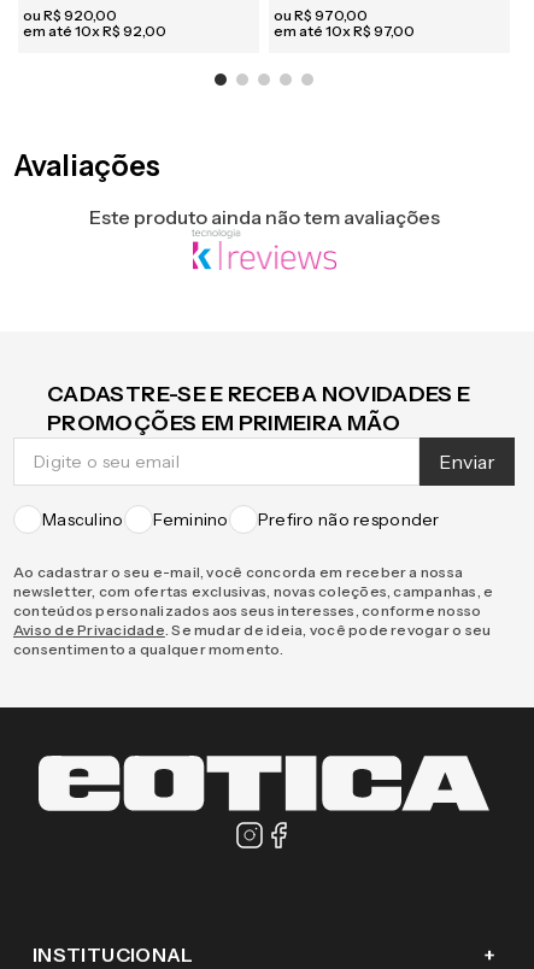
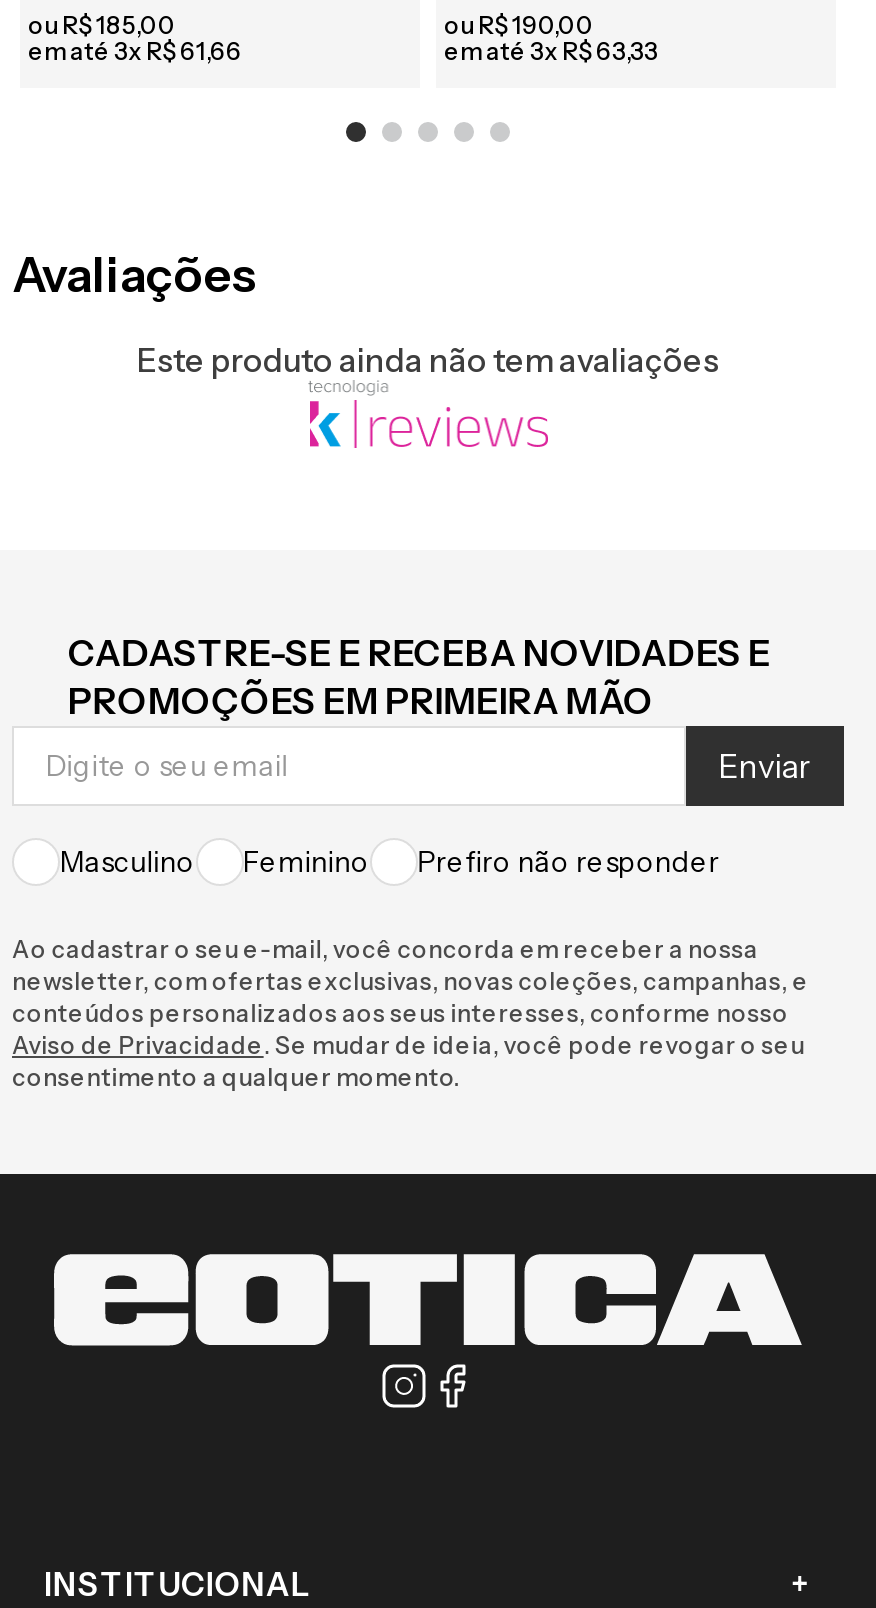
- ou R$ 920 00
- em até 10x R$ 92 00
+ ou R$ 185 00
+ em até 3x R$ 61 66

- ou R$ 970 00
- em até 10xR$ 97 00
+ ou R$ 190 00
+ em até 3xR$ 63 33
